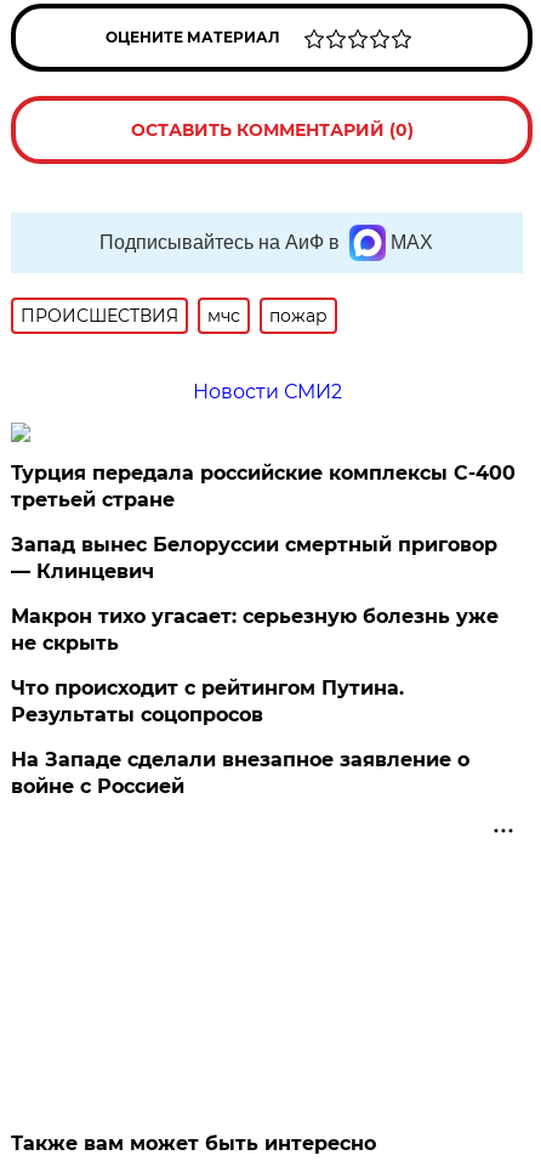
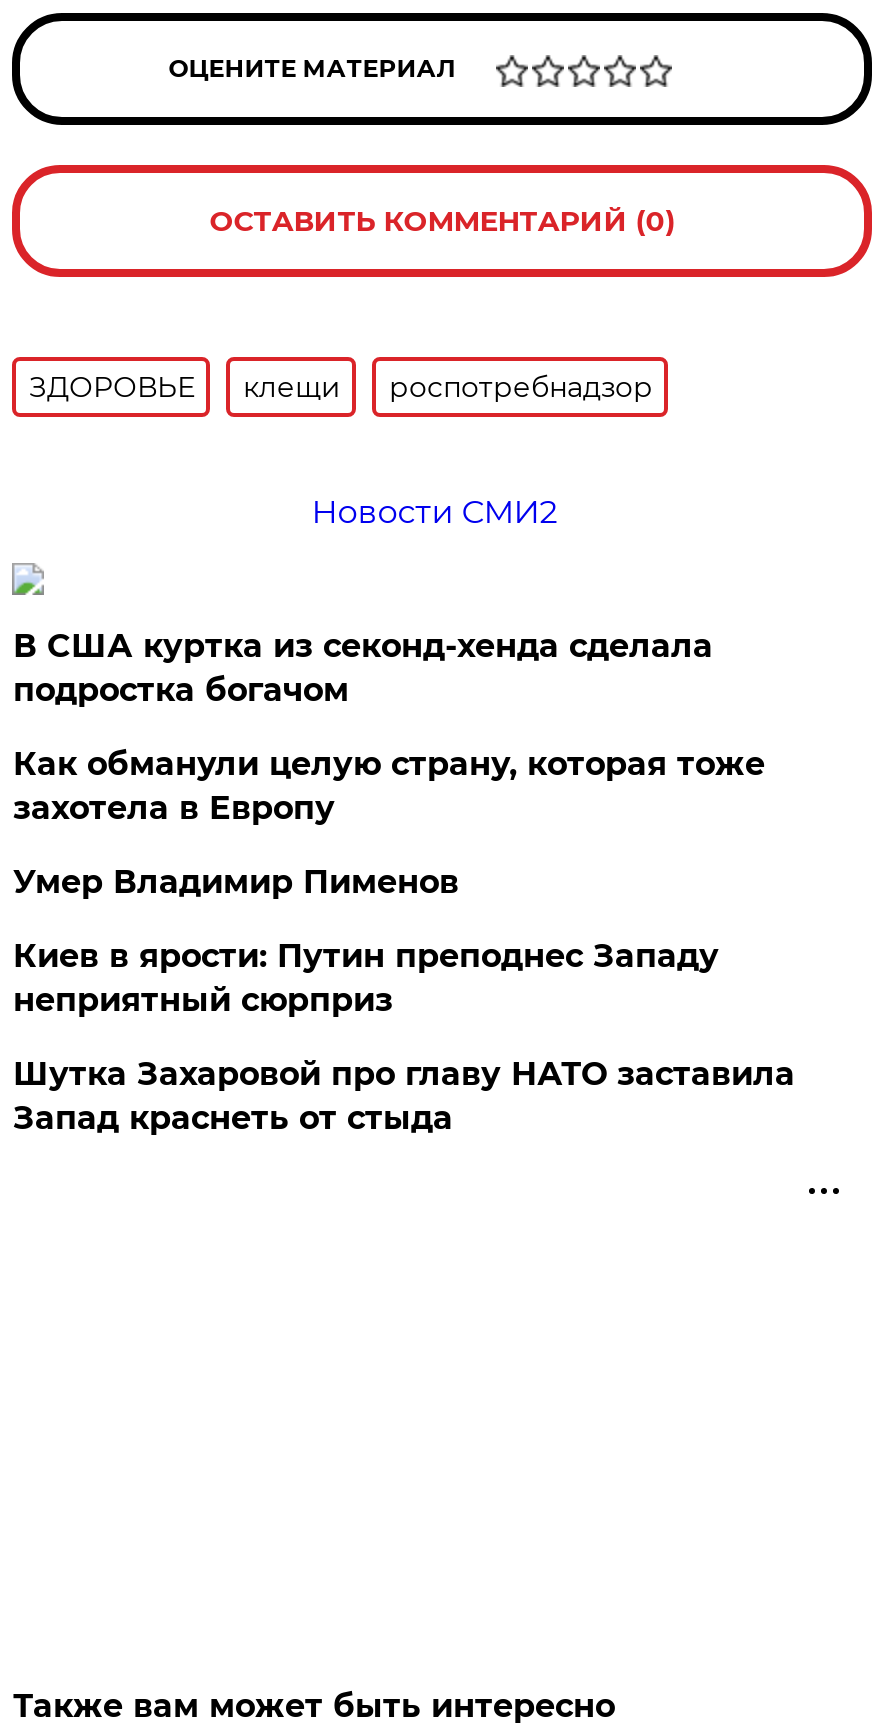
- Подписывайтесь на АиФ в
- MAX
- ПРОИСШЕСТВИЯ
- мчс
- пожар
+ ЗДОРОВЬЕ
+ клещи
+ роспотребнадзор

- Турция передала российские комплексы С-400
- третьей стране
+ В США куртка из секонд-хенда сделала
+ подростка богачом

- Запад вынес Белоруссии смертный приговор
- — Клинцевич
+ Как обманули целую страну, которая тоже
+ захотела в Европу

- Макрон тихо угасает: серьезную болезнь уже
- не скрыть
+ Умер Владимир Пименов

- Что происходит с рейтингом Путина.
- Результаты соцопросов
+ Киев в ярости: Путин преподнес Западу
+ неприятный сюрприз

- На Западе сделали внезапное заявление о
- войне с Россией
+ Шутка Захаровой про главу НАТО заставила
+ Запад краснеть от стыда
